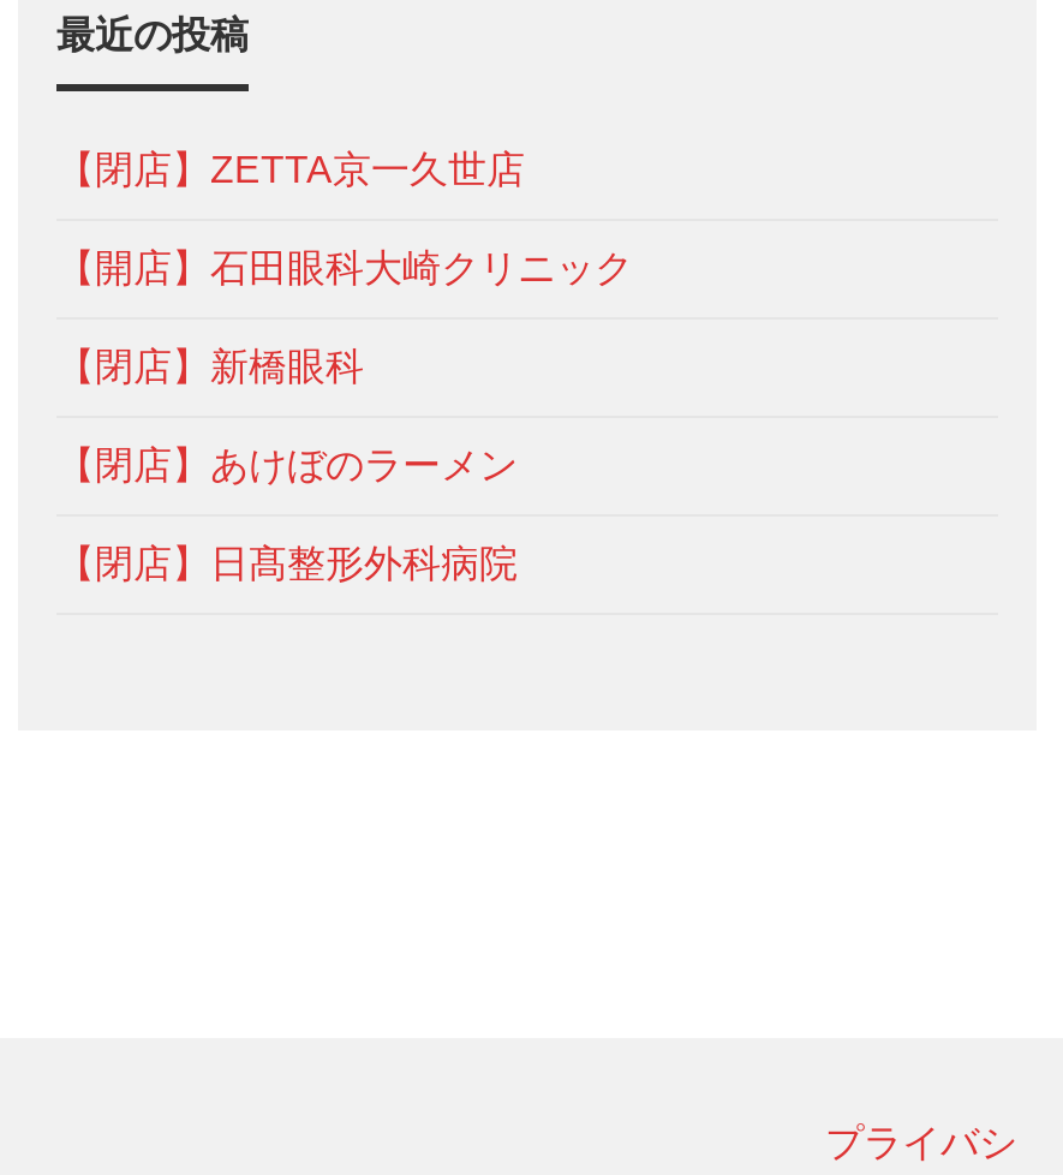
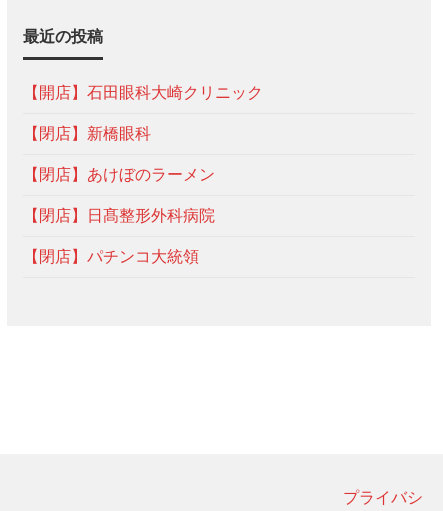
- 【閉店】ZETTA京一久世店

moved up: 【開店】石田眼科大崎クリニック | 【閉店】新橋眼科 | 【閉店】あけぼのラーメン | 【閉店】日髙整形外科病院

+ 【閉店】パチンコ大統領
